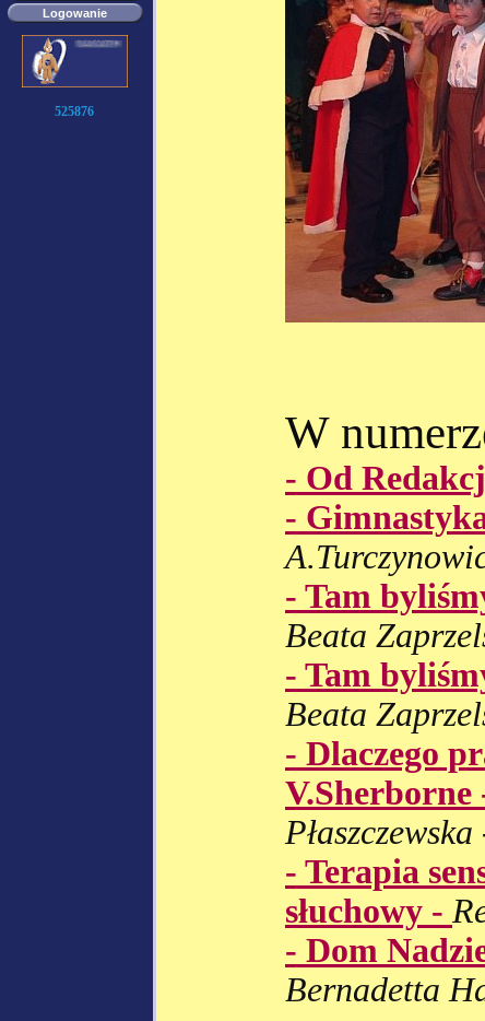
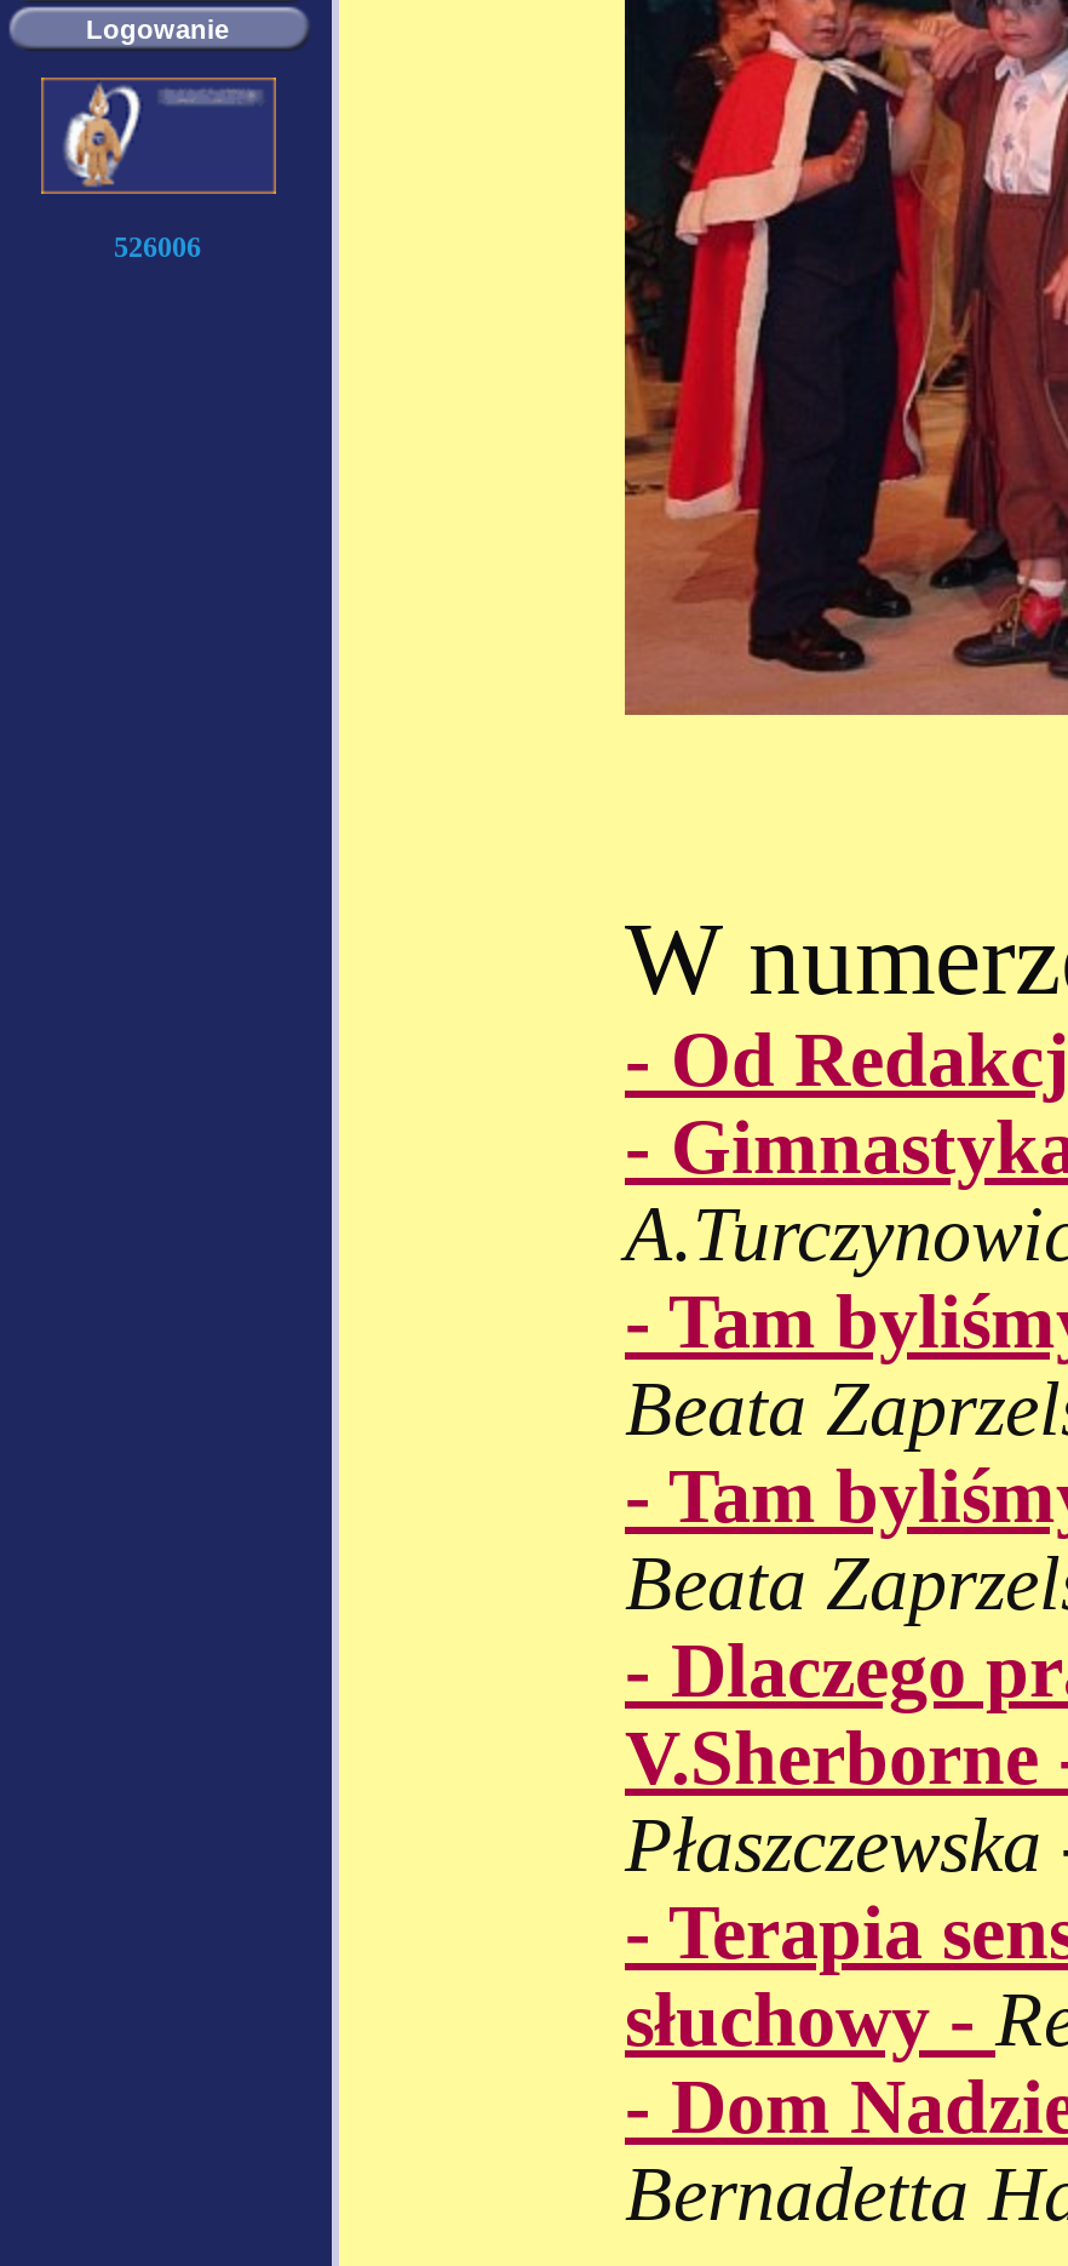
- 525876
+ 526006
